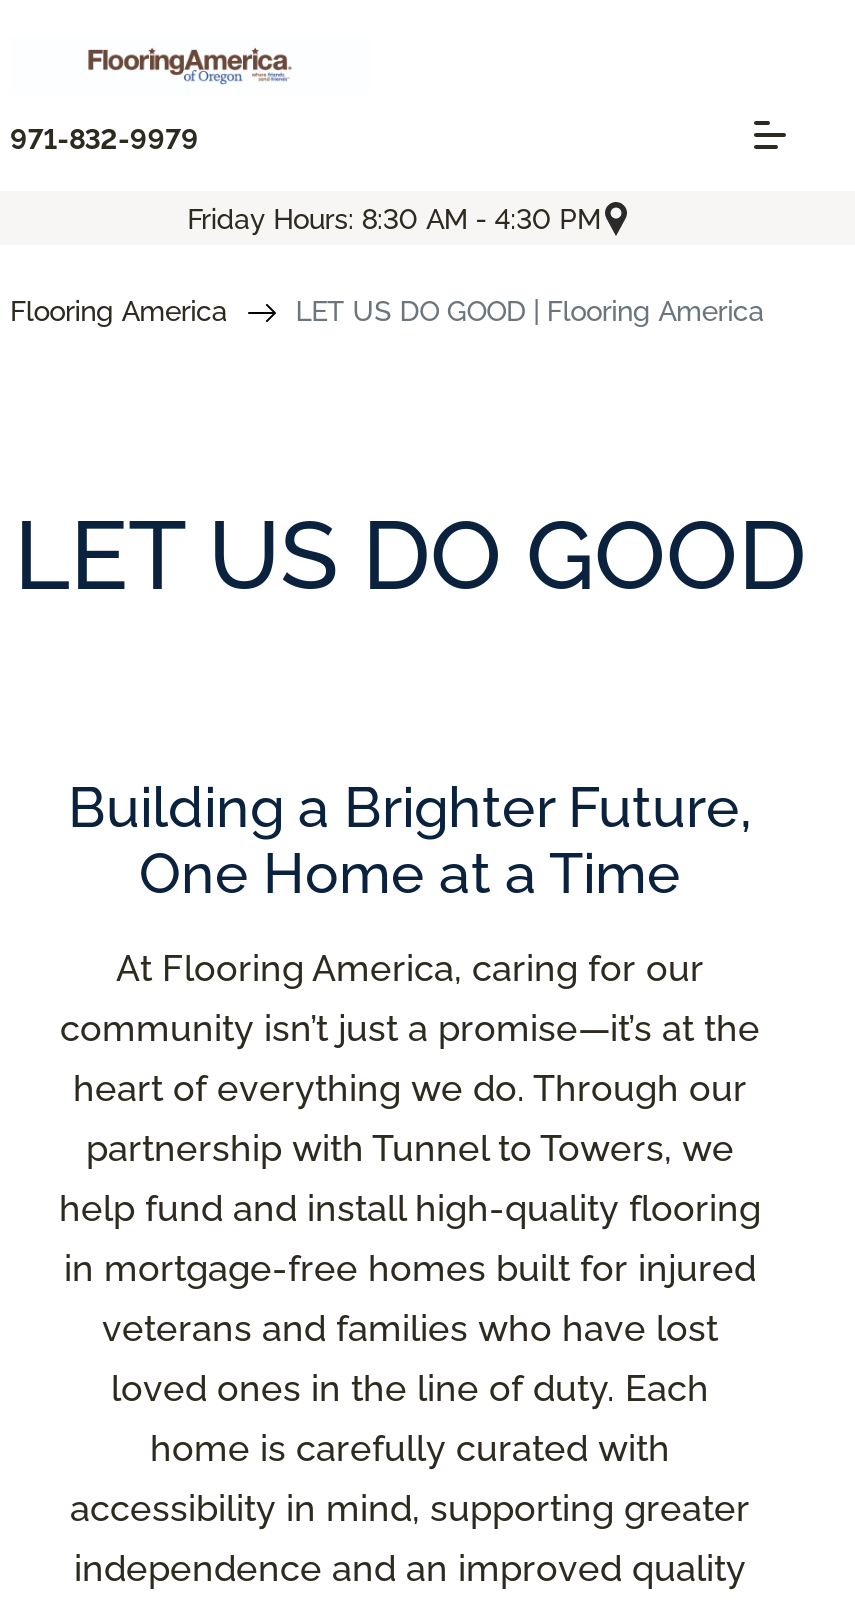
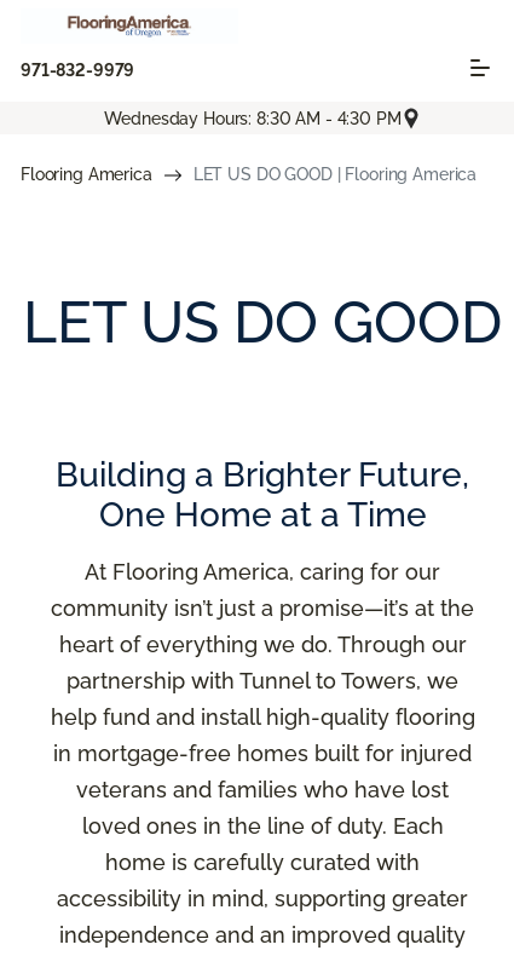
- Friday Hours: 8:30 AM - 4:30 PM
+ Wednesday Hours: 8:30 AM - 4:30 PM
